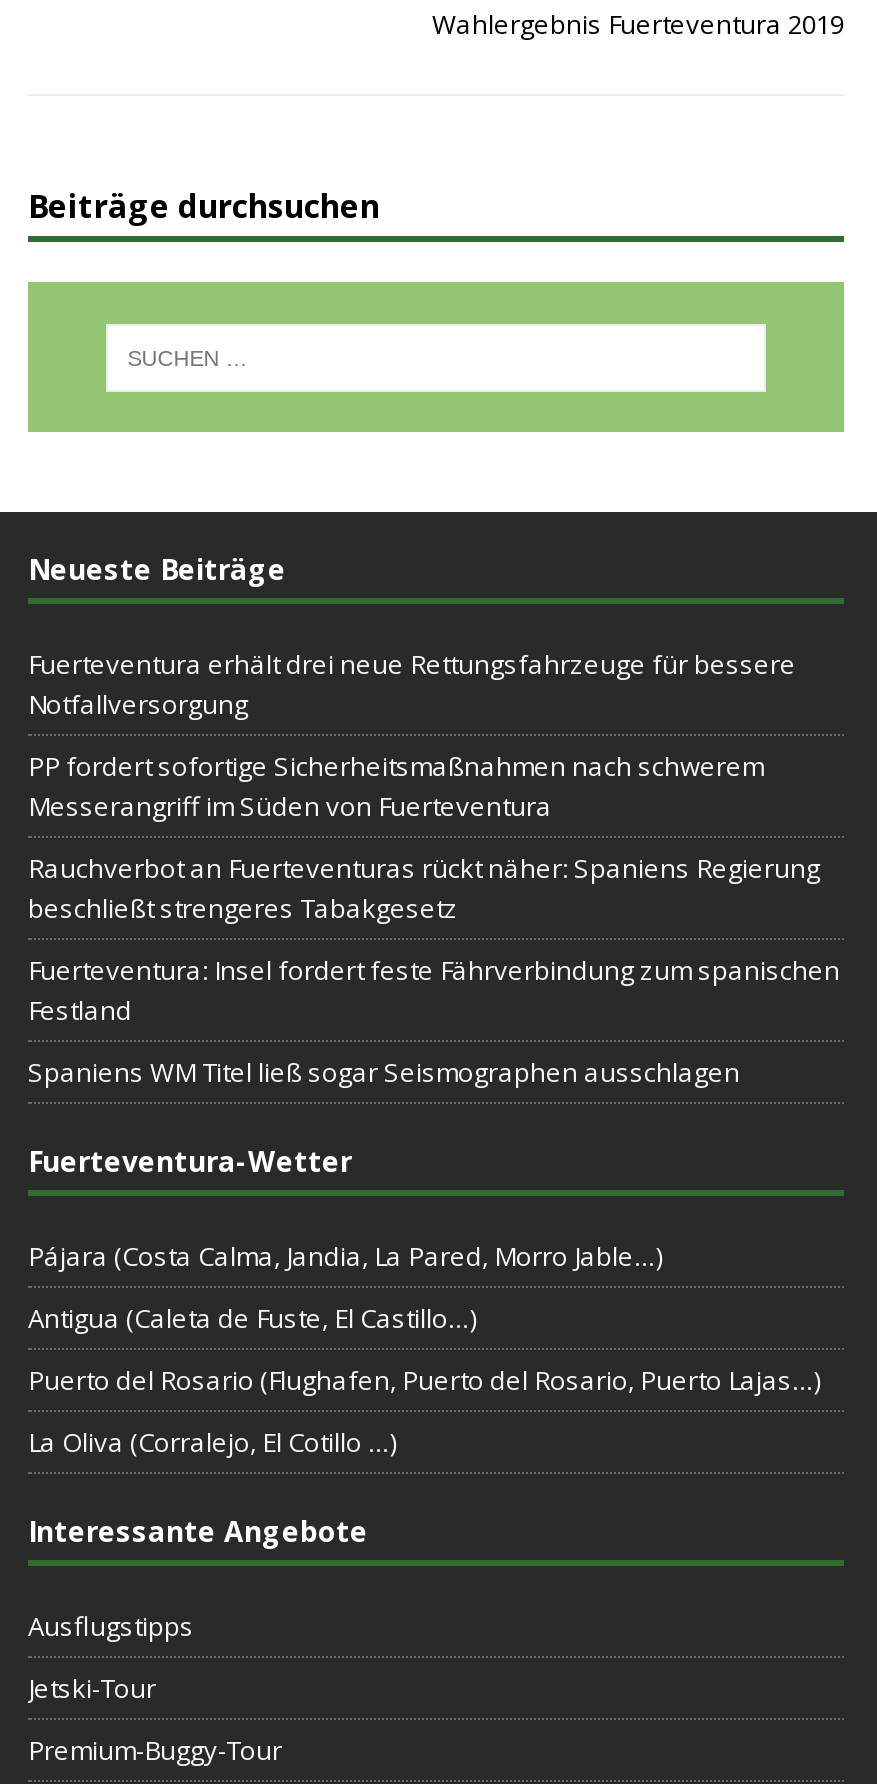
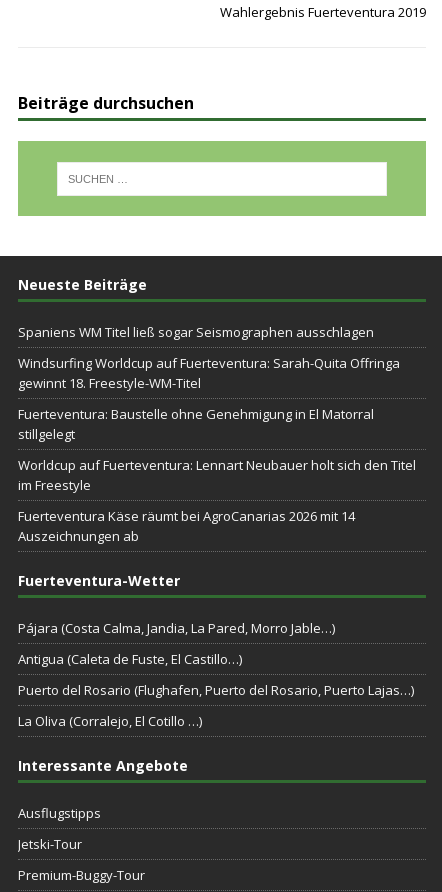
- Fuerteventura erhält drei neue Rettungsfahrzeuge für bessere
- Notfallversorgung
- PP fordert sofortige Sicherheitsmaßnahmen nach schwerem
- Messerangriff im Süden von Fuerteventura
- Rauchverbot an Fuerteventuras rückt näher: Spaniens Regierung
- beschließt strengeres Tabakgesetz
- Fuerteventura: Insel fordert feste Fährverbindung zum spanischen
- Festland

moved up: Spaniens WM Titel ließ sogar Seismographen ausschlagen

+ Windsurfing Worldcup auf Fuerteventura: Sarah-Quita Offringa
+ gewinnt 18. Freestyle-WM-Titel
+ Fuerteventura: Baustelle ohne Genehmigung in El Matorral
+ stillgelegt
+ Worldcup auf Fuerteventura: Lennart Neubauer holt sich den Titel
+ im Freestyle
+ Fuerteventura Käse räumt bei AgroCanarias 2026 mit 14
+ Auszeichnungen ab
